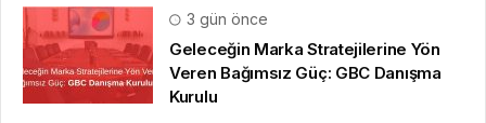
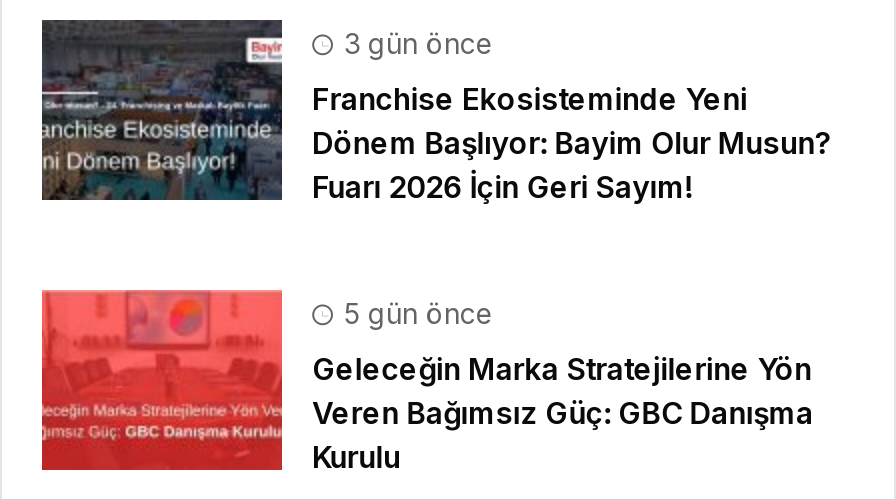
+ [image]
+ Franchise Ekosisteminde Yeni
+ Dönem Başlıyor: Bayim Olur Musun?
+ Fuarı 2026 İçin Geri Sayım!
+ 5 gün önce
